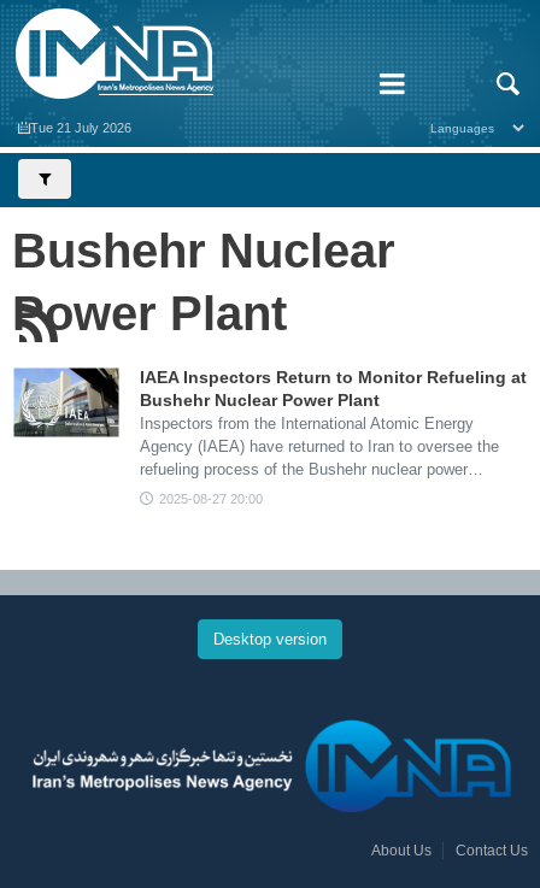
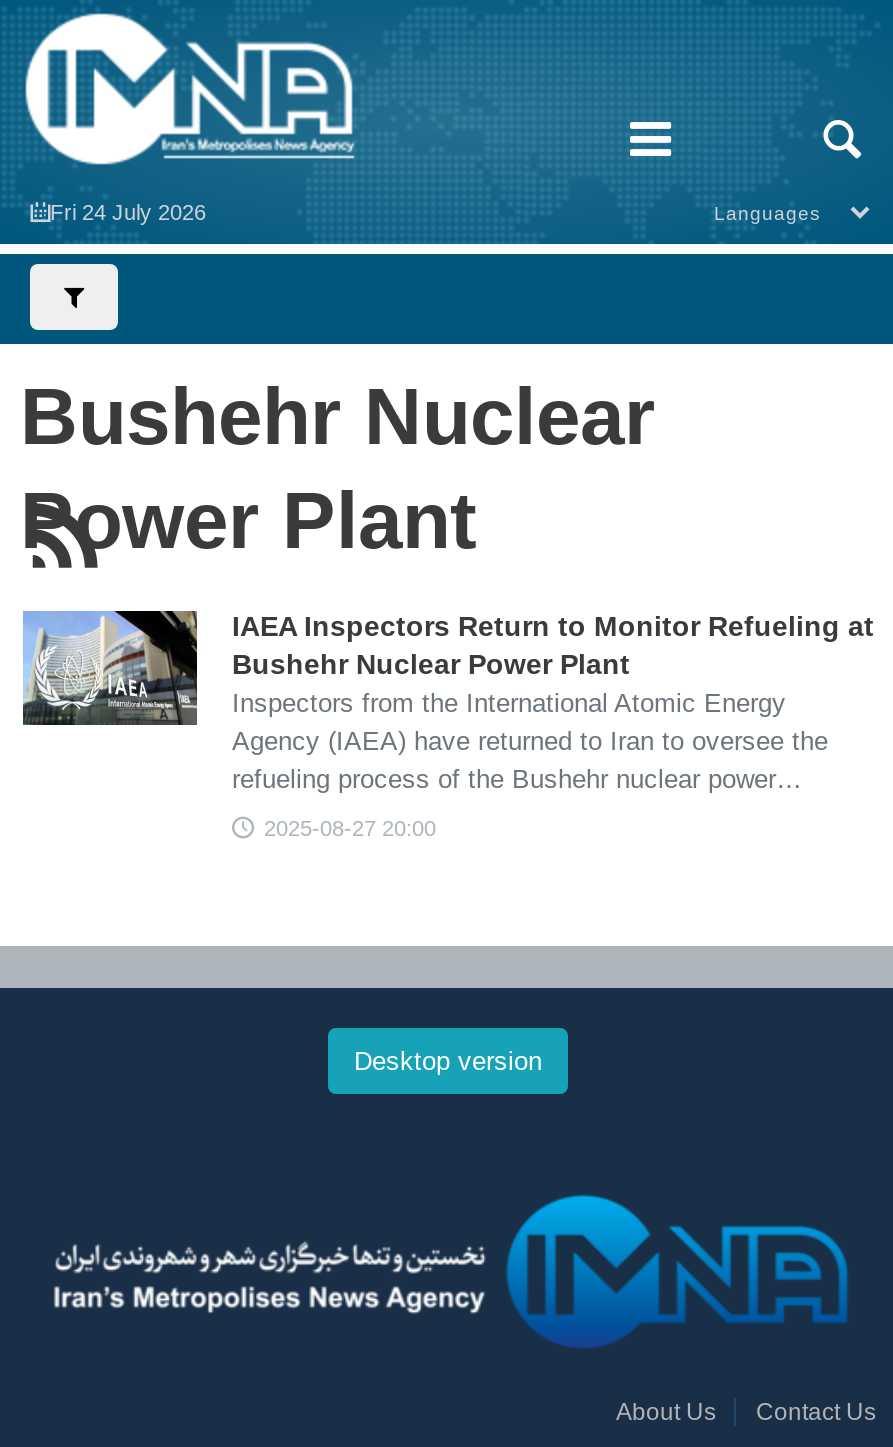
- Tue 21 July 2026
+ Fri 24 July 2026
